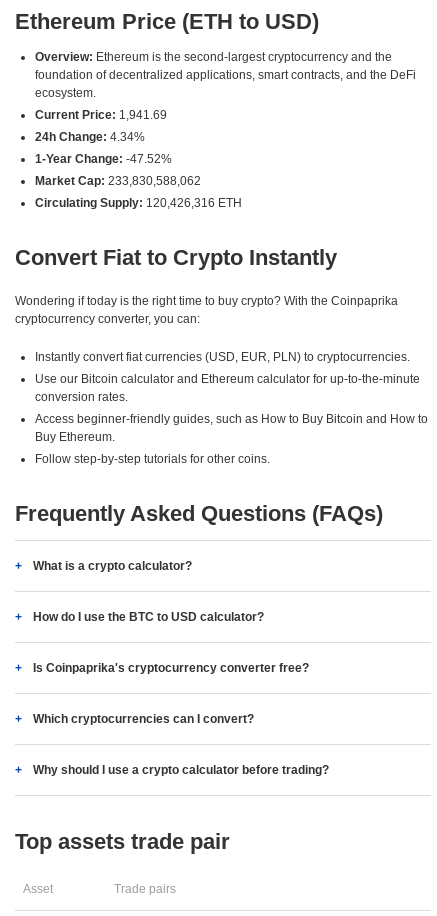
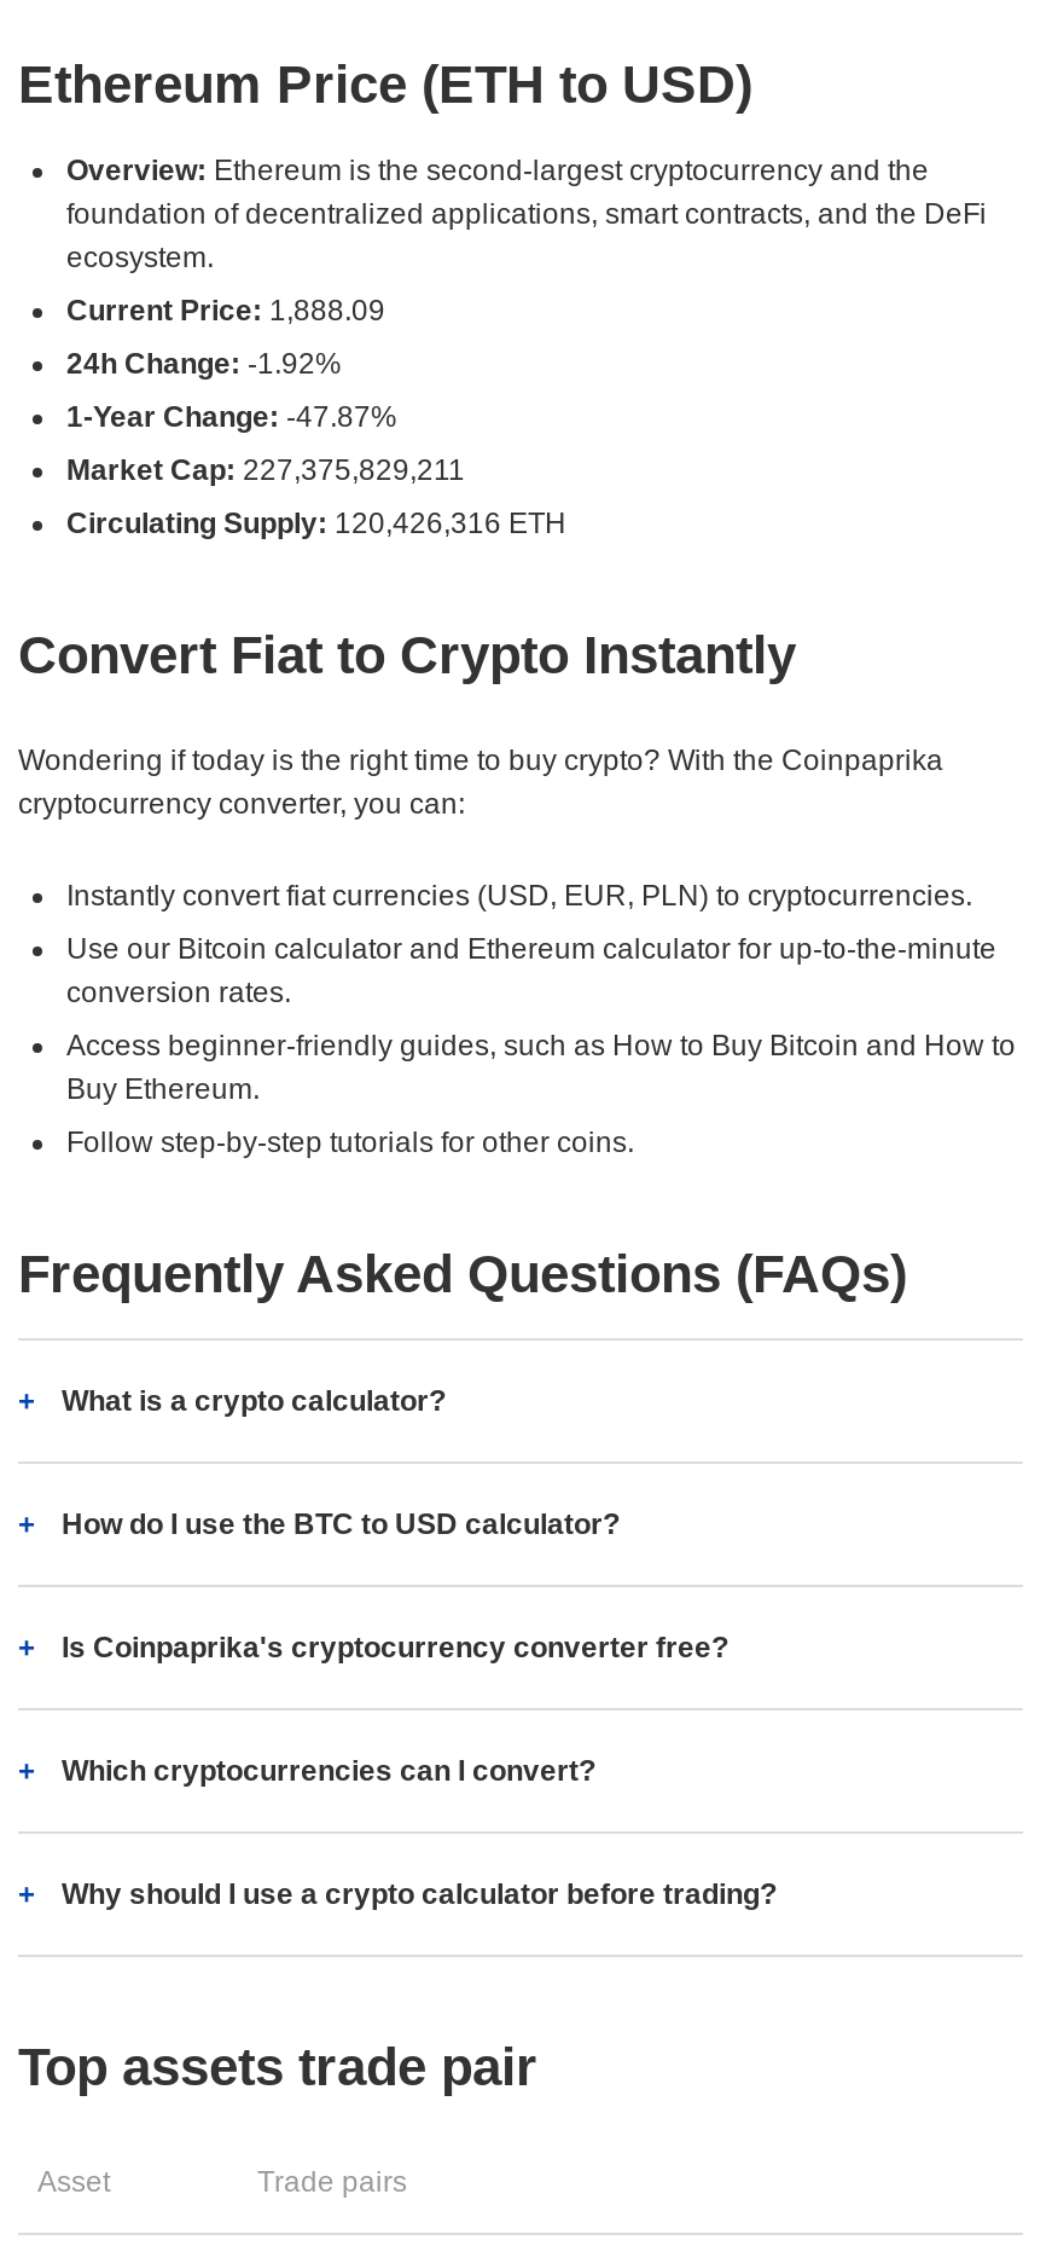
- Current Price: 1,941.69
+ Current Price: 1,888.09

- 24h Change: 4.34%
+ 24h Change: -1.92%

- 1-Year Change: -47.52%
+ 1-Year Change: -47.87%

- Market Cap: 233,830,588,062
+ Market Cap: 227,375,829,211
